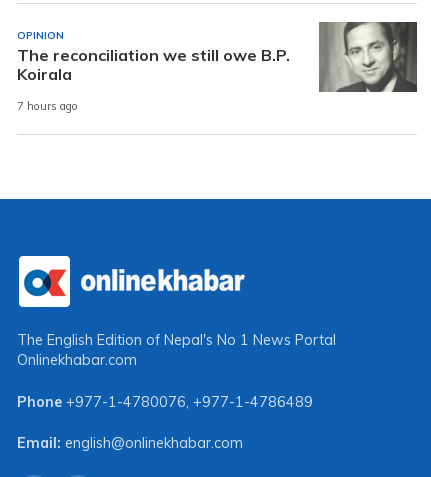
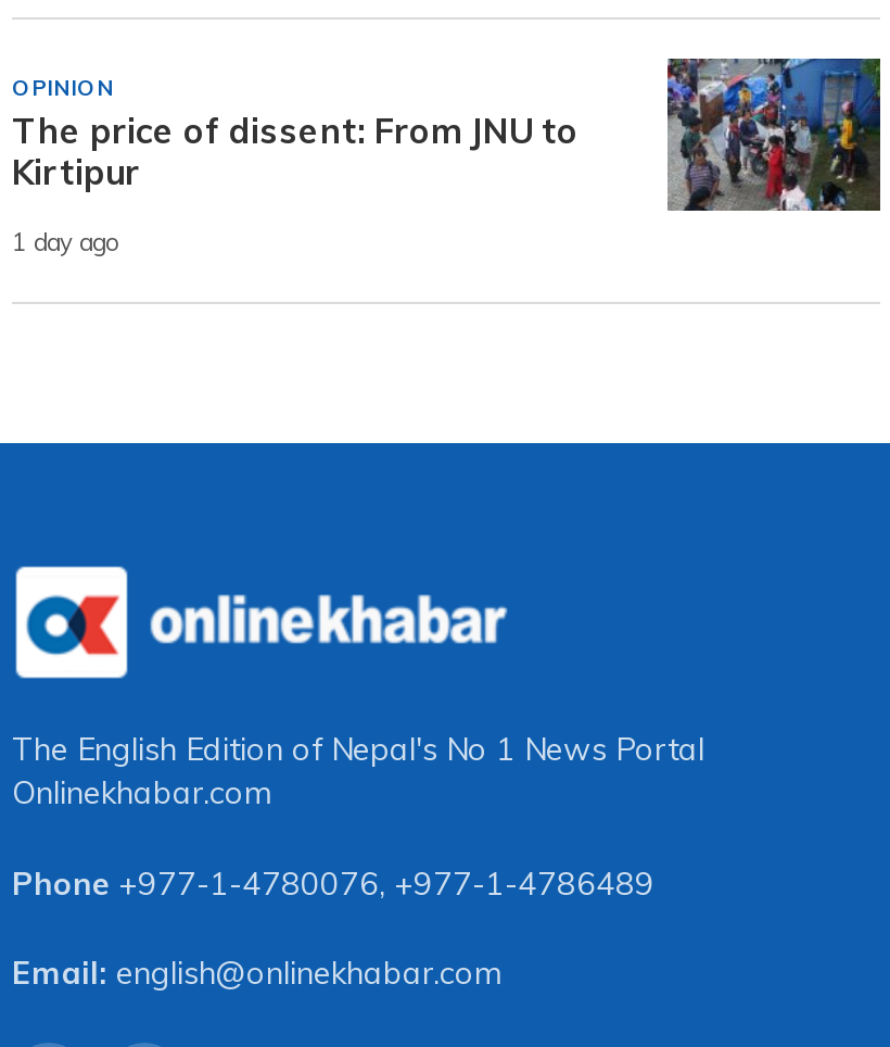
- [image]
+ [image]

- The reconciliation we still owe B.P.
- Koirala
+ The price of dissent: From JNU to
+ Kirtipur

- 7 hours ago
+ 1 day ago
